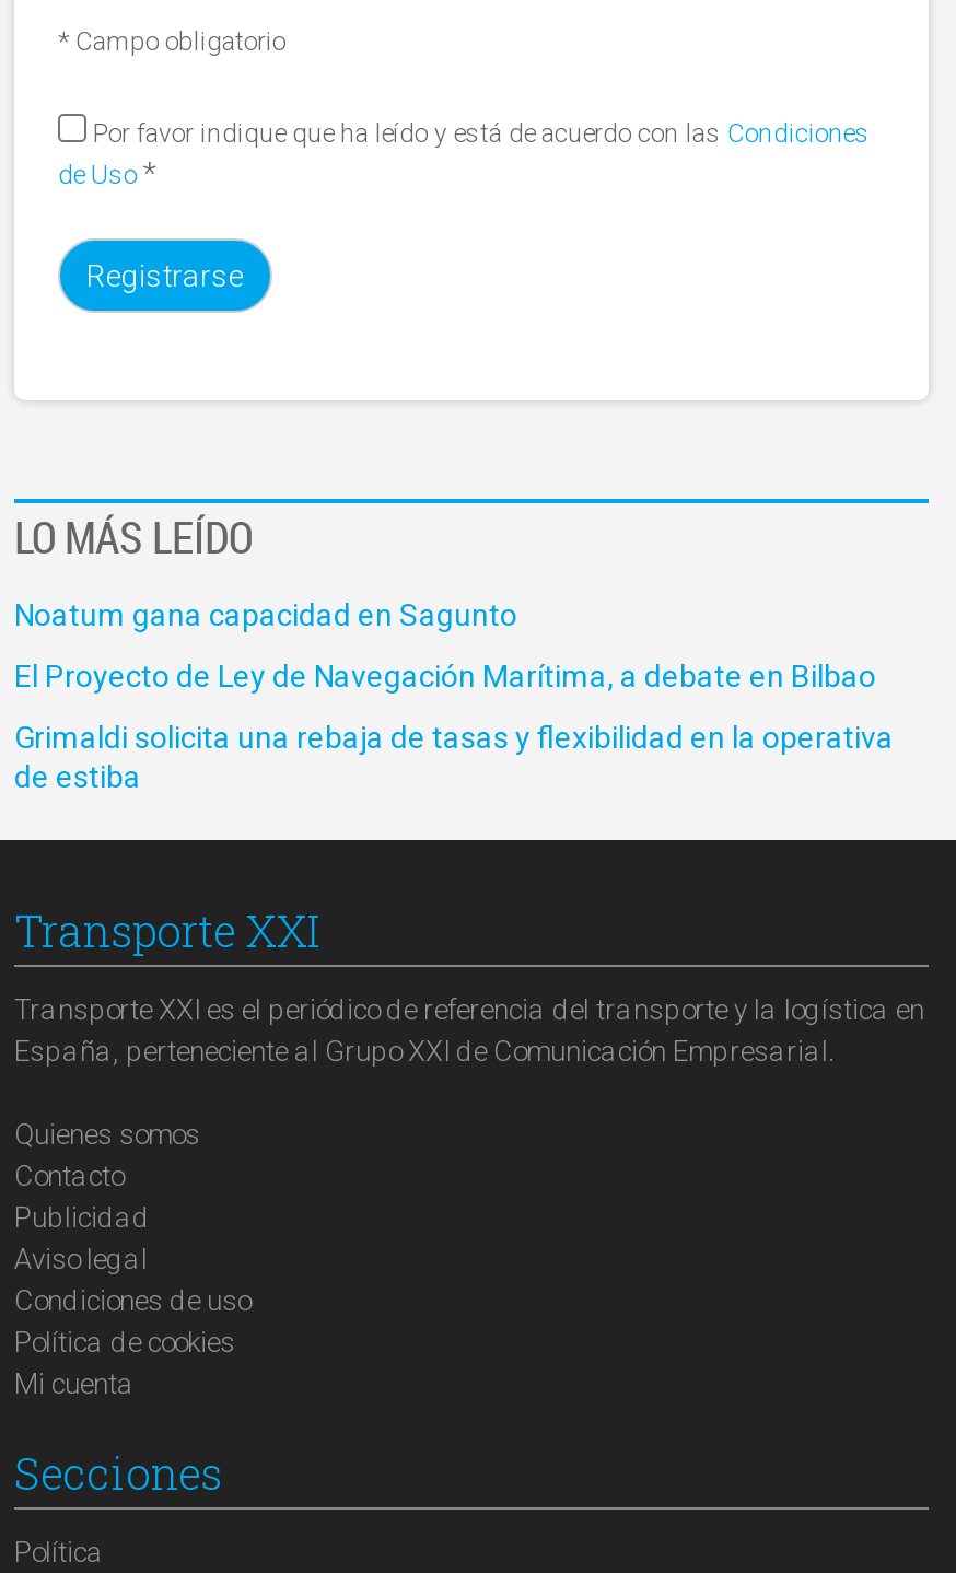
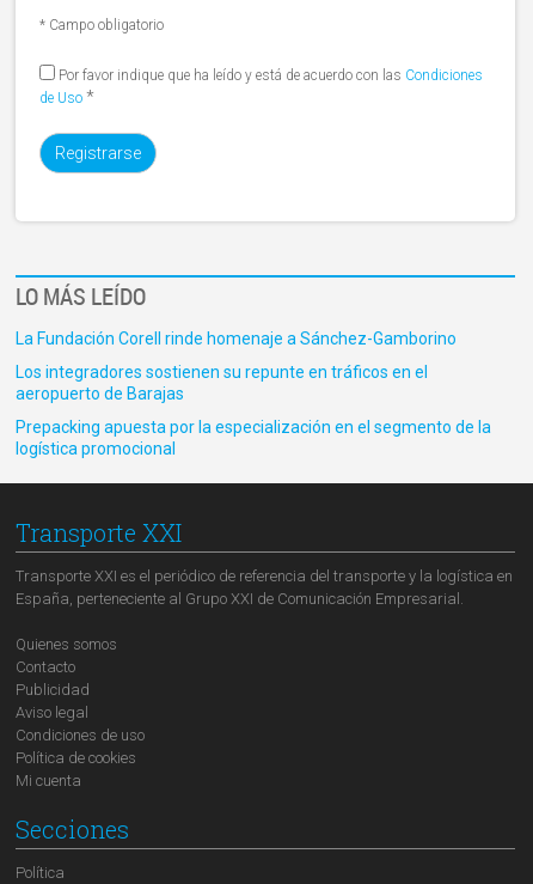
- Noatum gana capacidad en Sagunto
+ La Fundación Corell rinde homenaje a Sánchez-Gamborino

- El Proyecto de Ley de Navegación Marítima, a debate en Bilbao
+ Los integradores sostienen su repunte en tráficos en el
+ aeropuerto de Barajas

- Grimaldi solicita una rebaja de tasas y flexibilidad en la operativa
- de estiba
+ Prepacking apuesta por la especialización en el segmento de la
+ logística promocional
